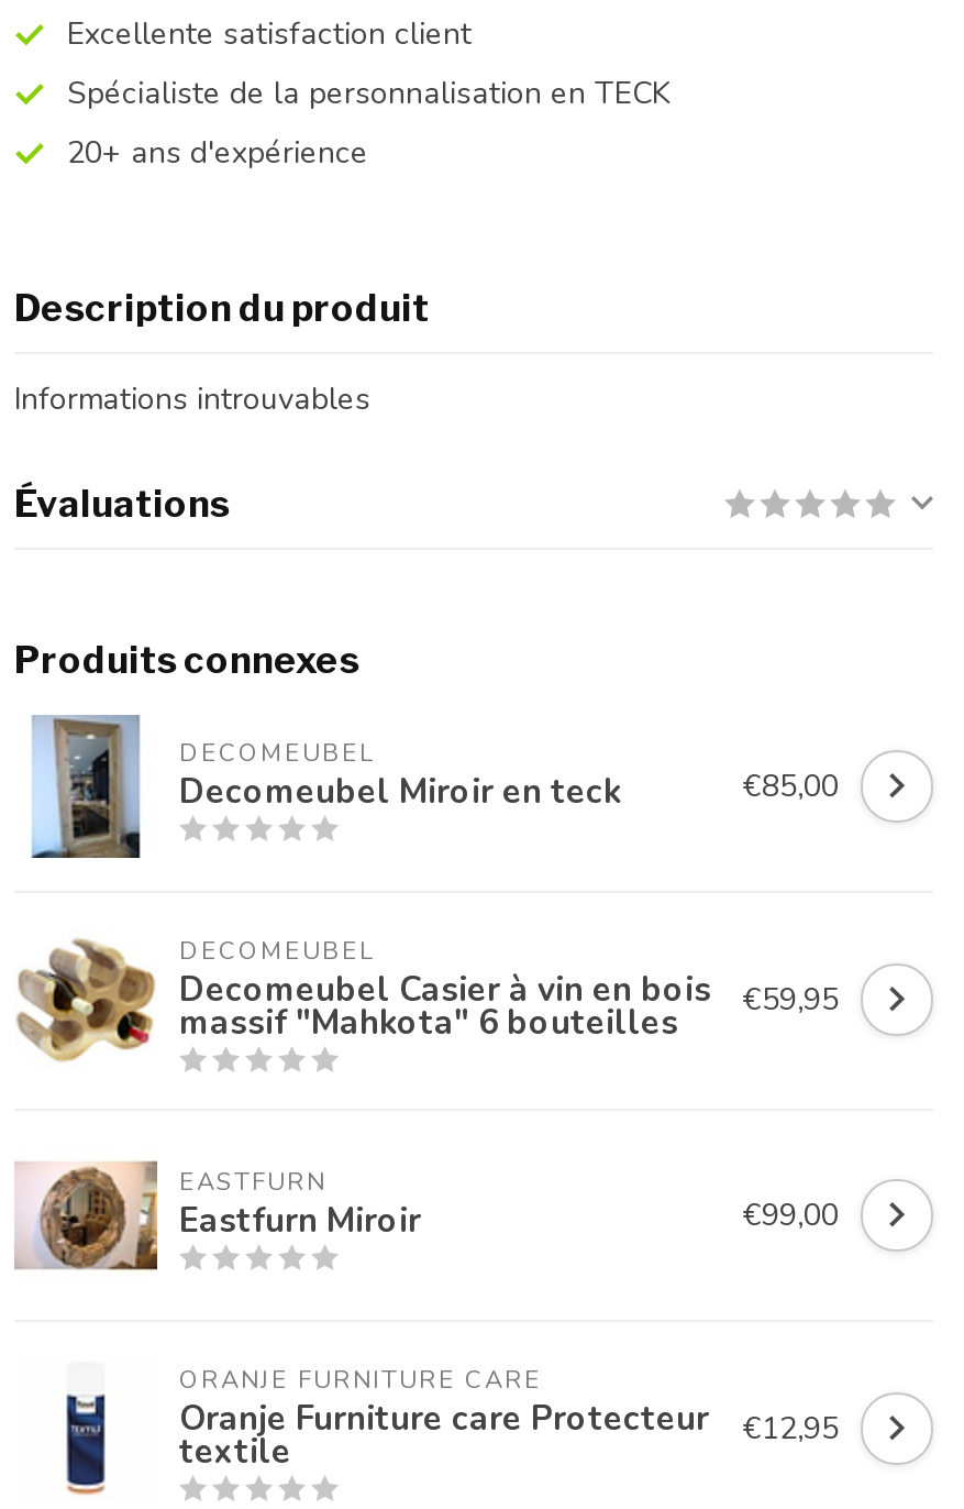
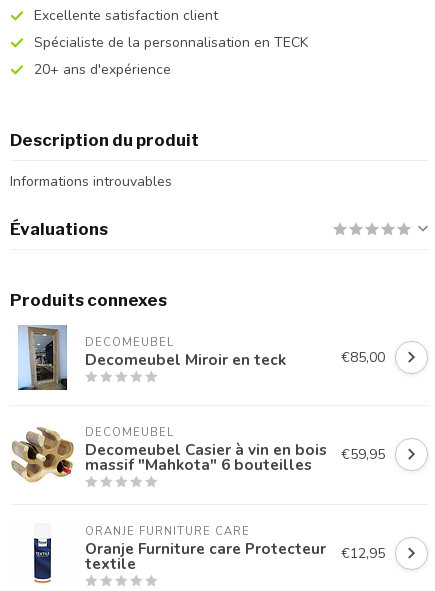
- [image]
- EASTFURN
- Eastfurn Miroir
- €99,00
